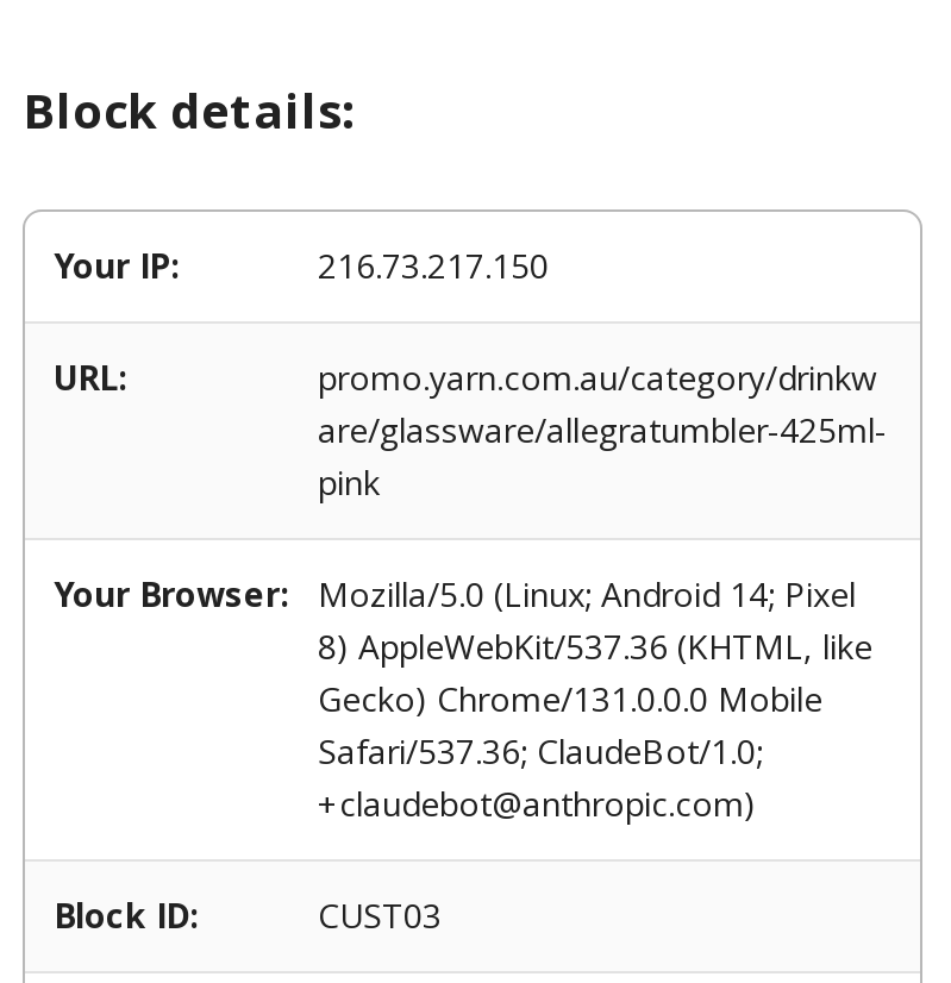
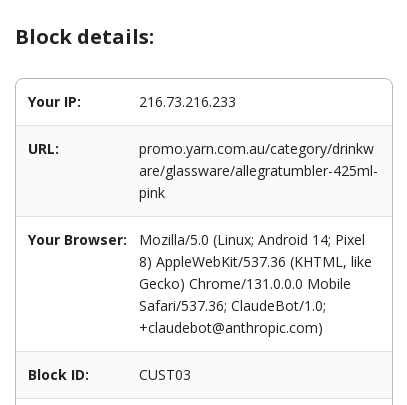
- 216.73.217.150
+ 216.73.216.233
